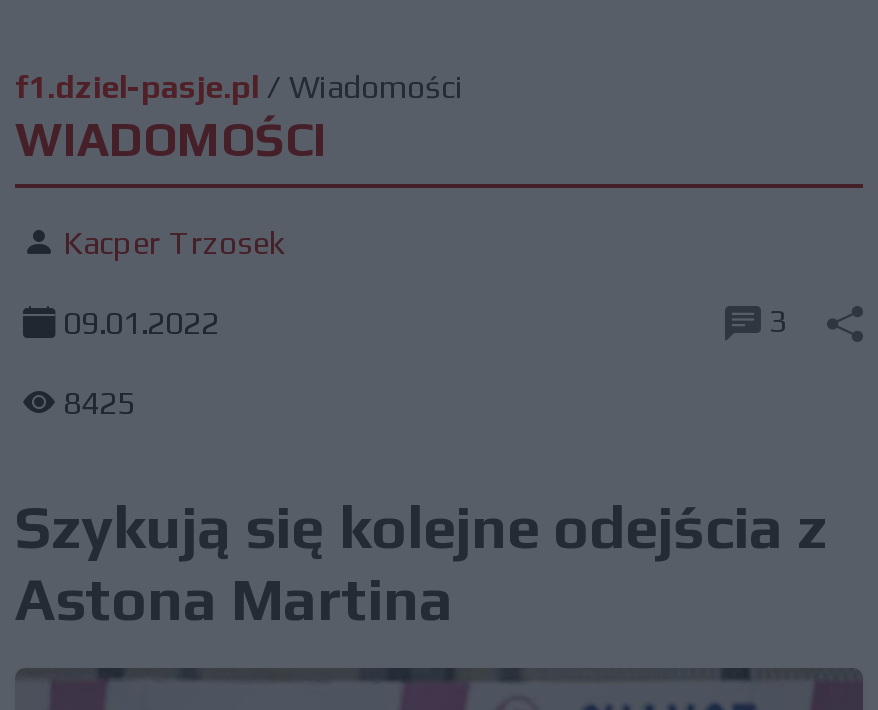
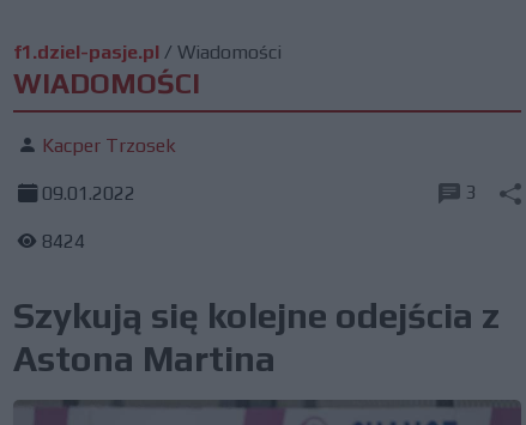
- 8425
+ 8424
